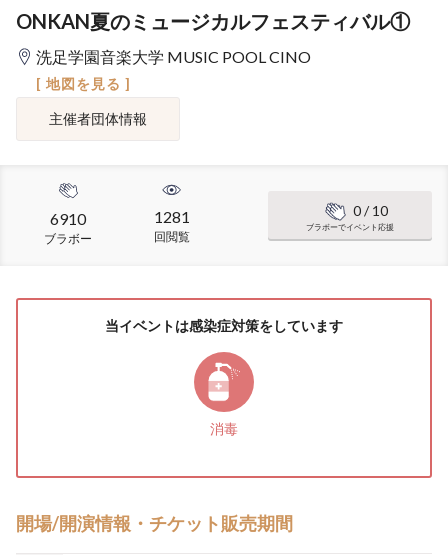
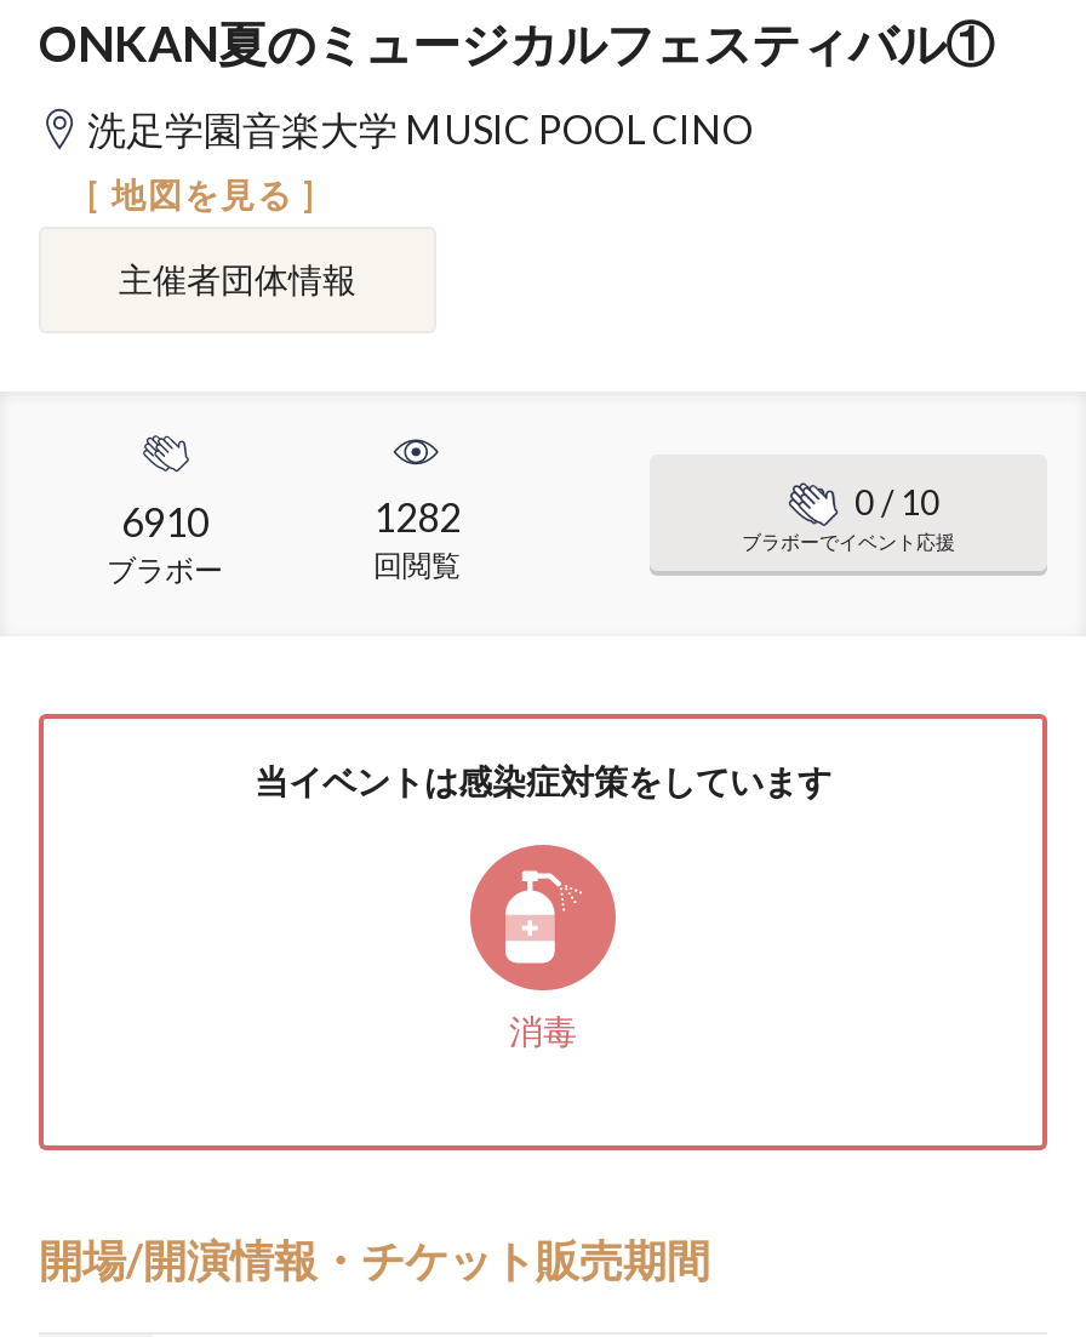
- 1281
+ 1282
